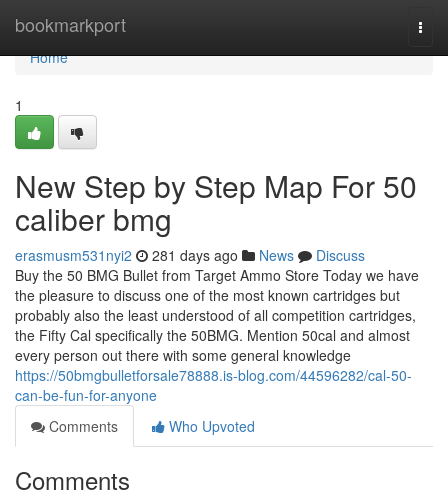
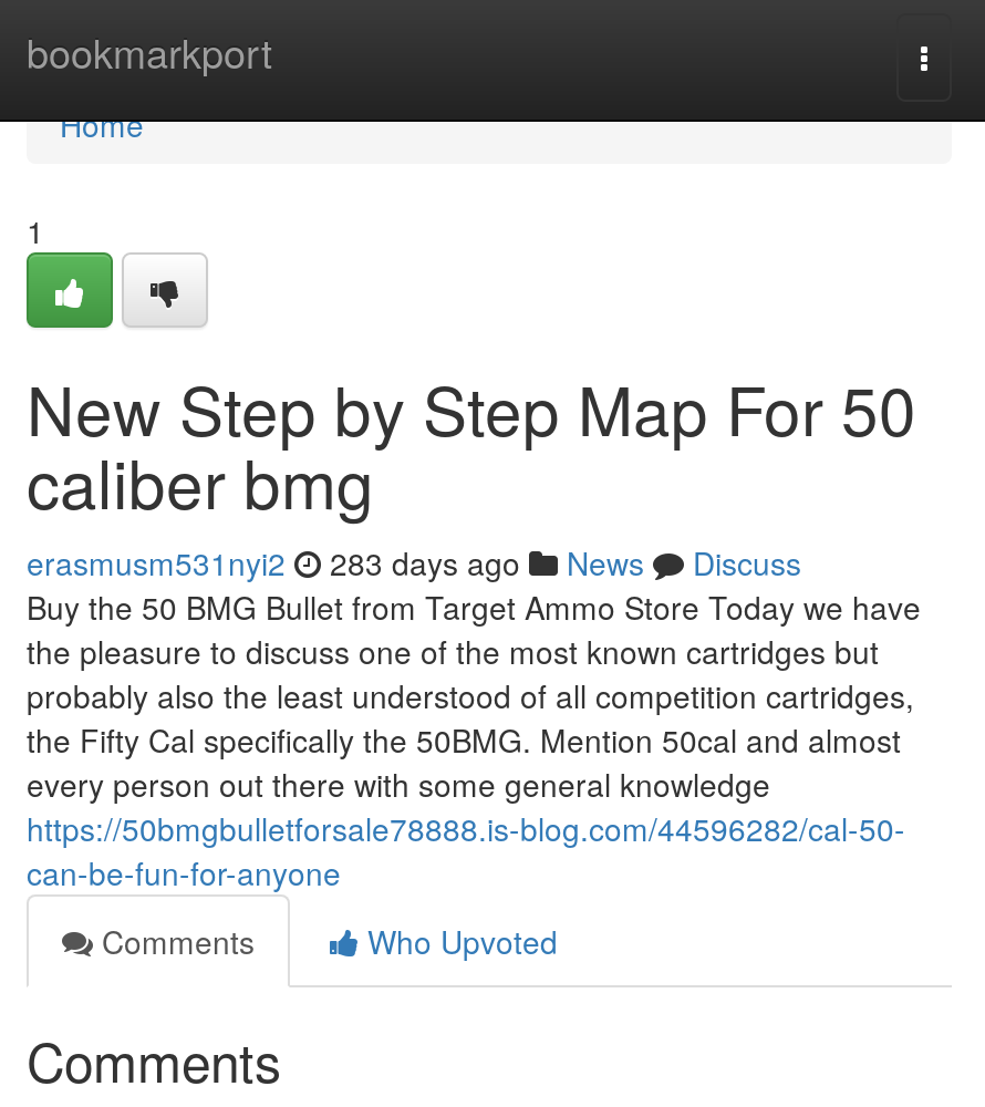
- erasmusm531nyi2 281 days ago News Discuss
+ erasmusm531nyi2 283 days ago News Discuss
